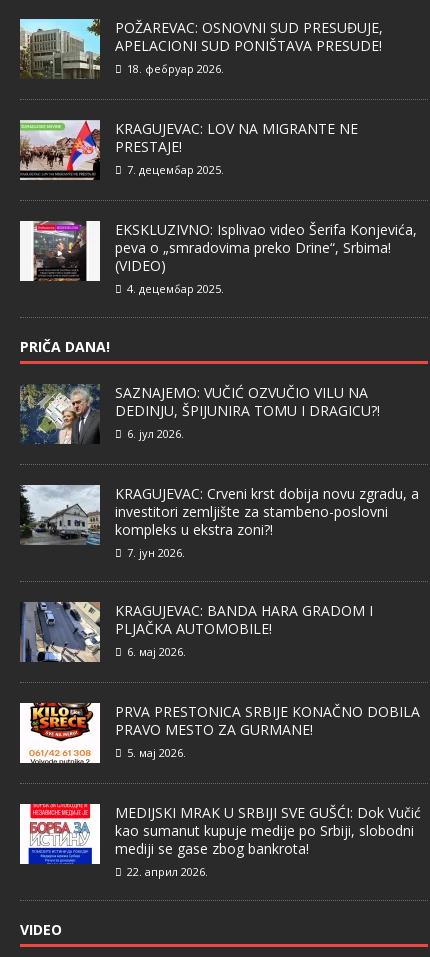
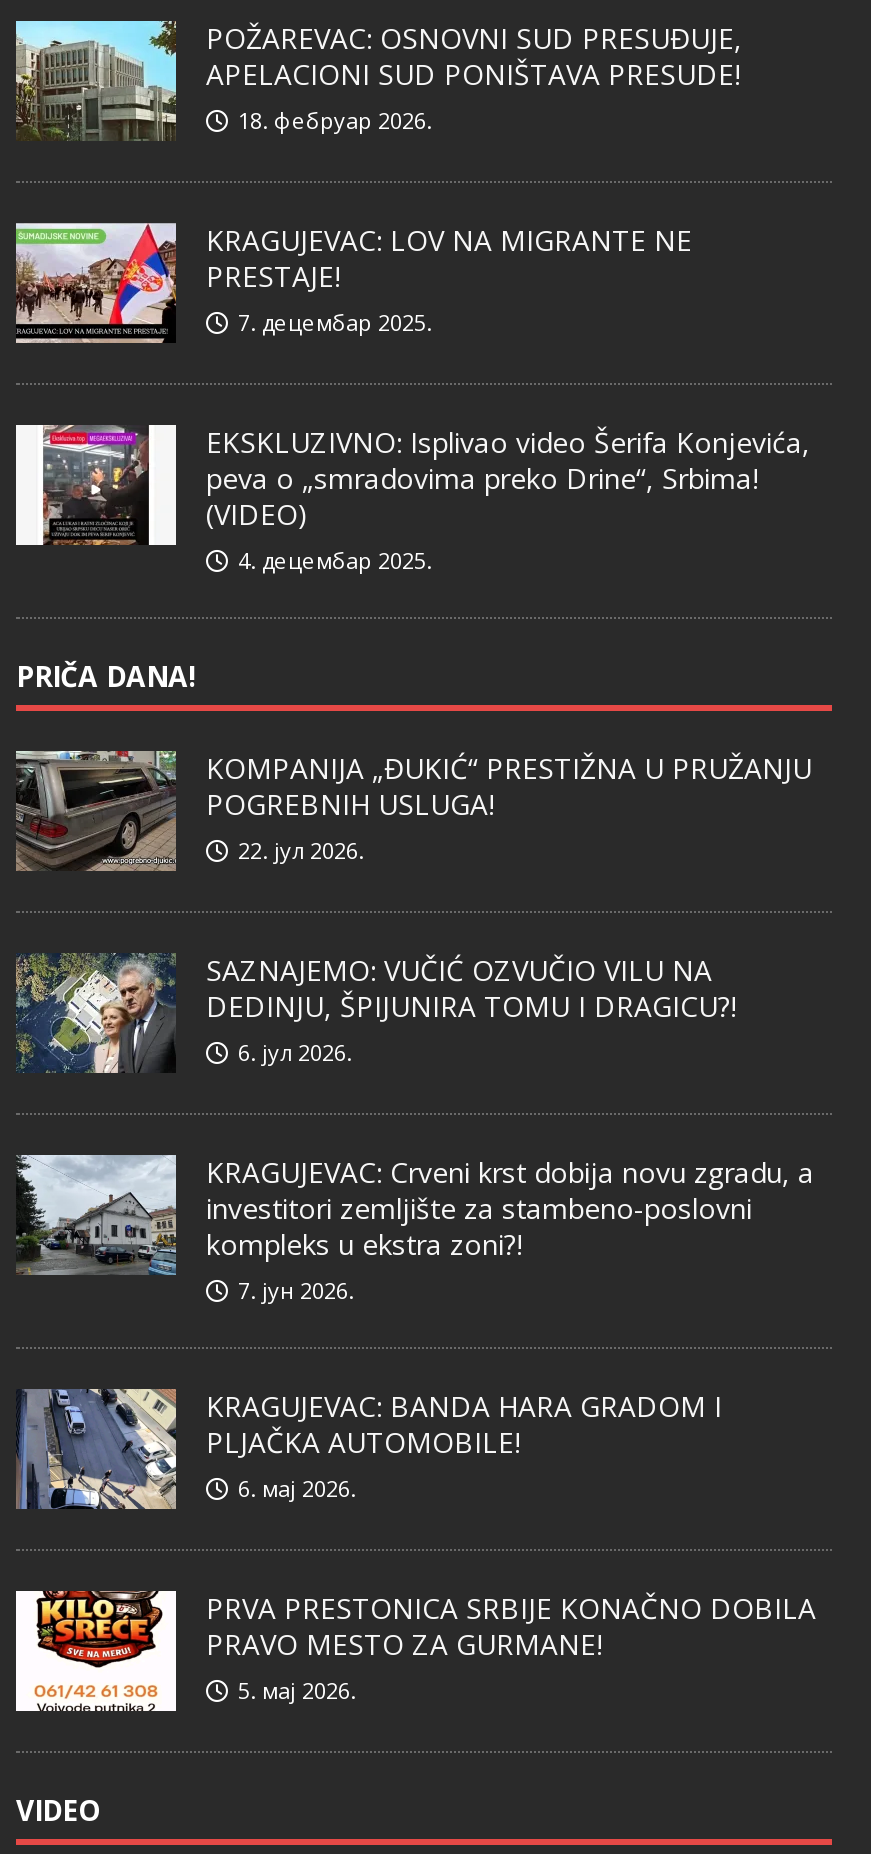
+ [image]
+ KOMPANIJA „ĐUKIĆ“ PRESTIŽNA U PRUŽANJU
+ POGREBNIH USLUGA!
+ 22. јул 2026.

moved down: [image] | SAZNAJEMO: VUČIĆ OZVUČIO VILU NA | DEDINJU, ŠPIJUNIRA TOMU I DRAGICU?! | ... | PRAVO MESTO ZA GURMANE! | 5. мај 2026.

- [image]
- MEDIJSKI MRAK U SRBIJI SVE GUŠĆI: Dok Vučić
- kao sumanut kupuje medije po Srbiji, slobodni
- mediji se gase zbog bankrota!
- 22. април 2026.
